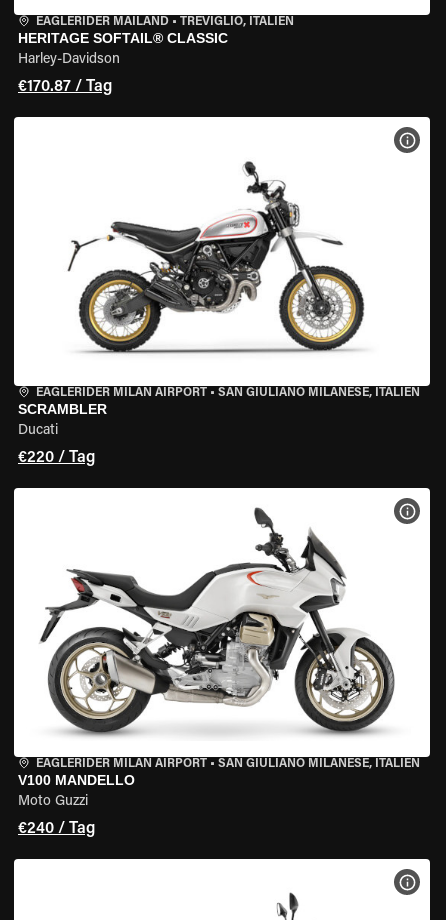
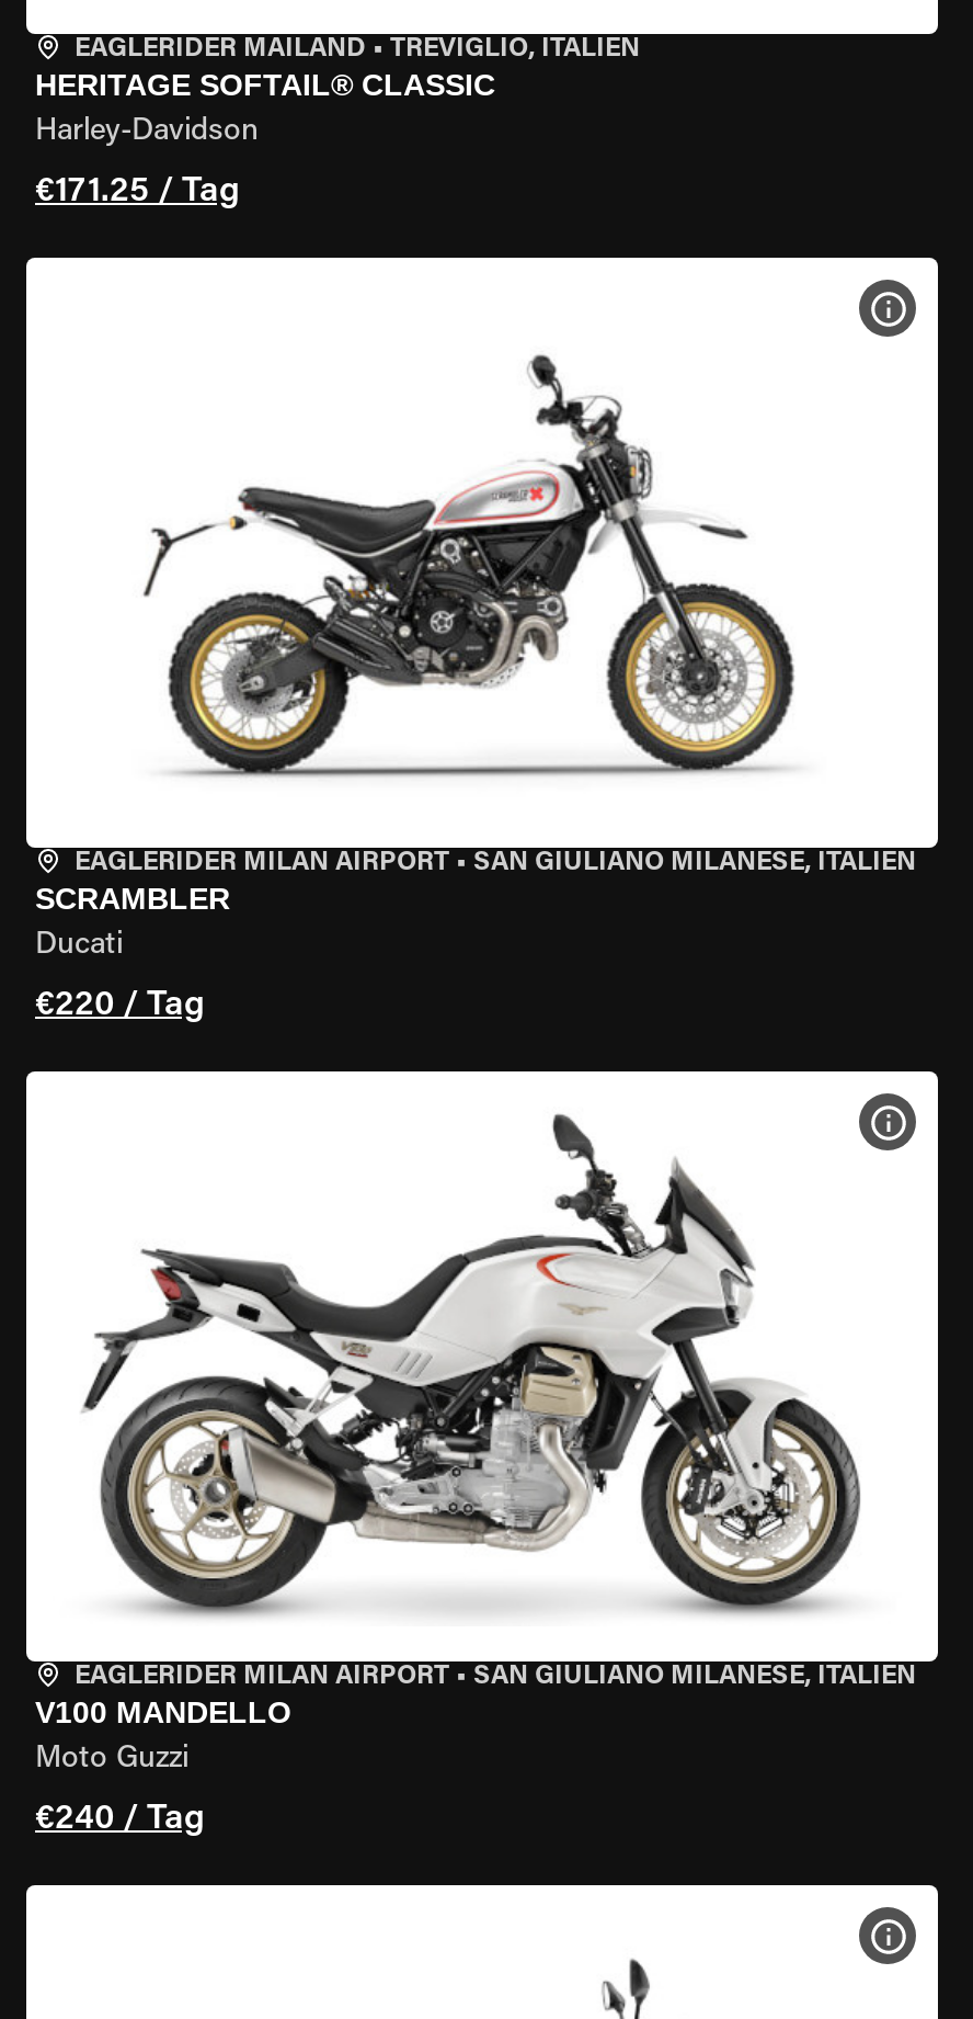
- €170.87 / Tag
+ €171.25 / Tag
